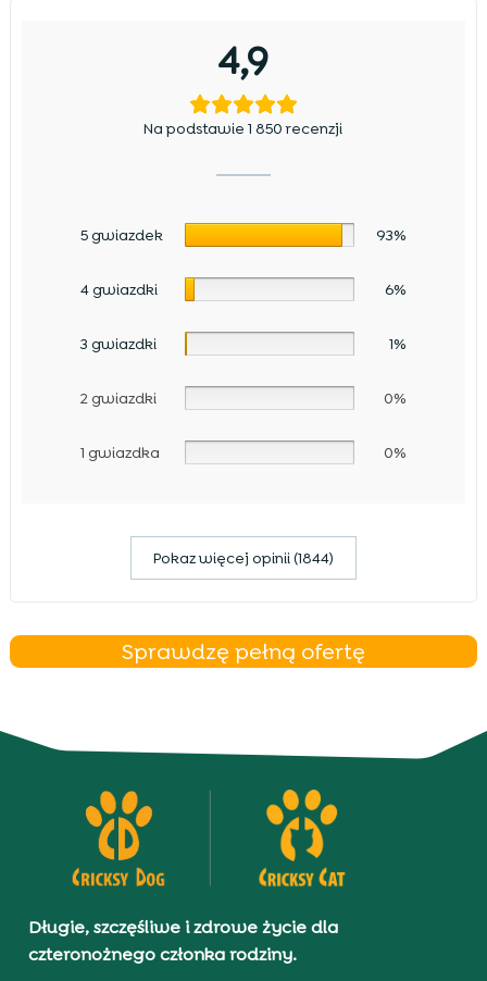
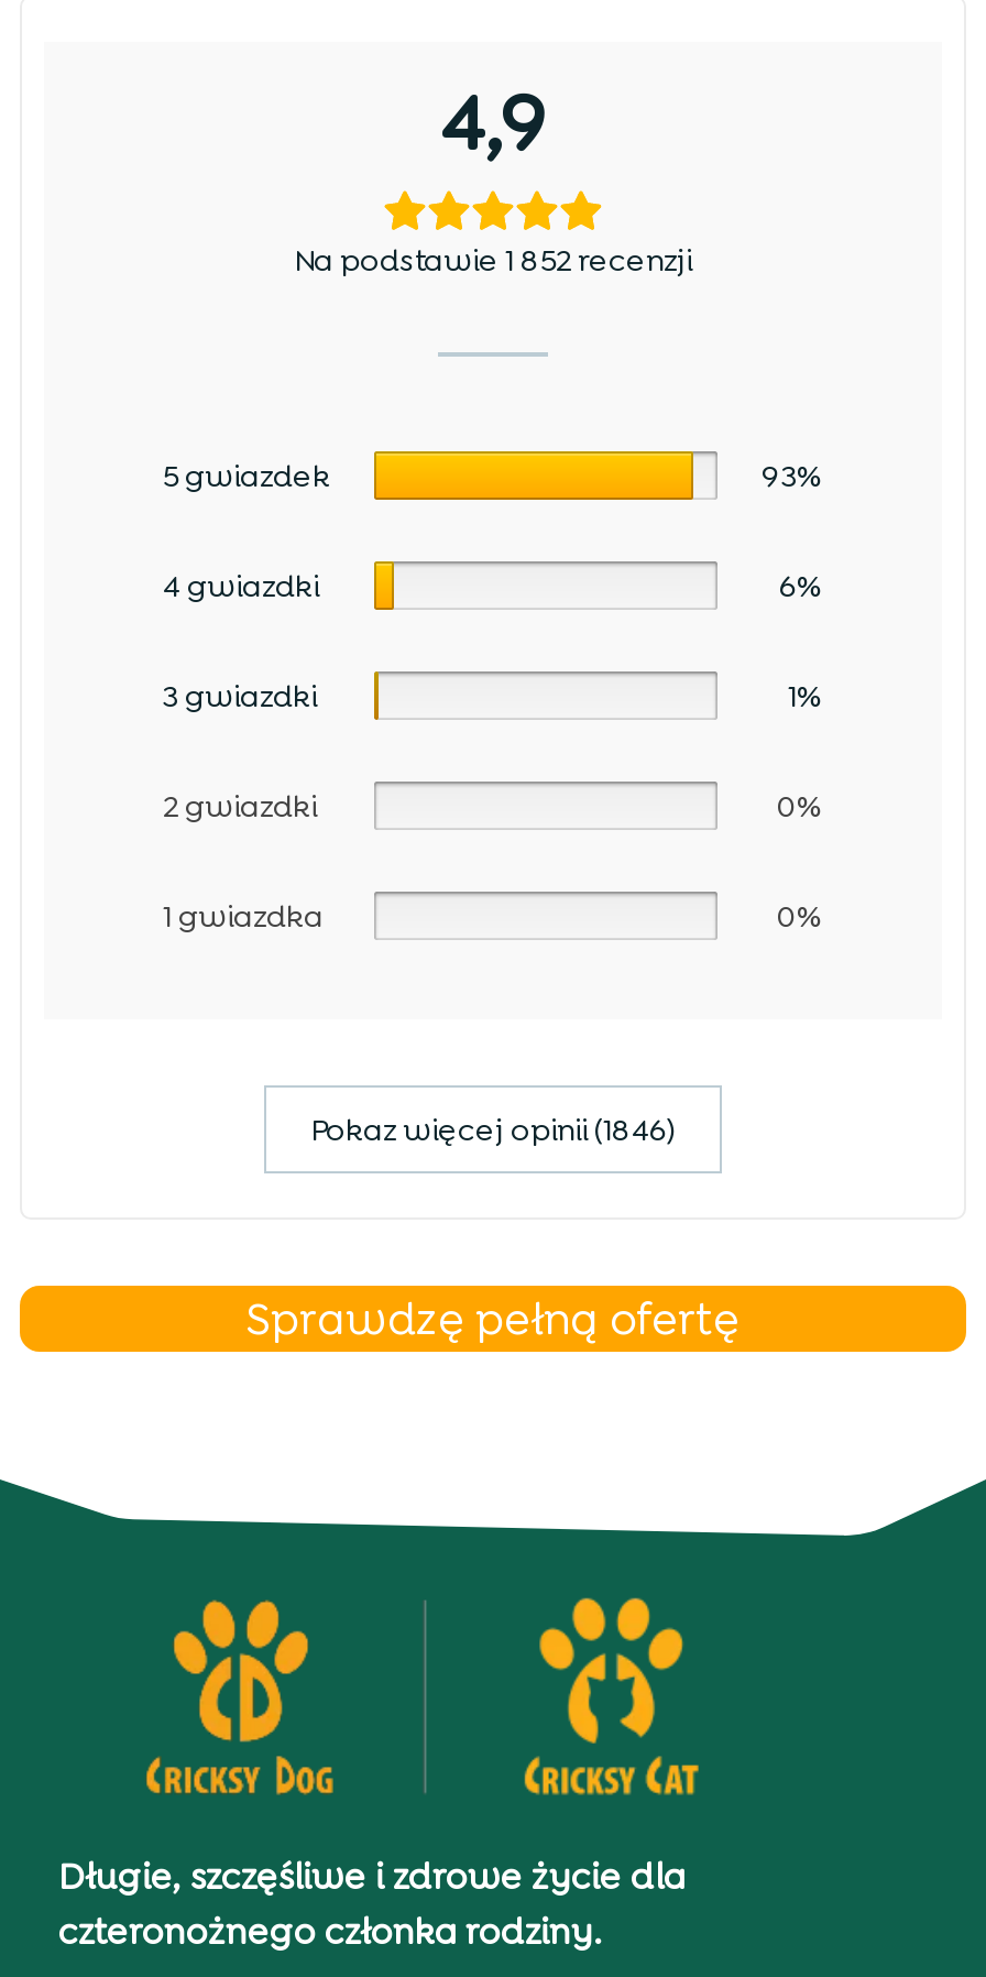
- Na podstawie 1 850 recenzji
+ Na podstawie 1 852 recenzji

- Pokaz więcej opinii (1844)
+ Pokaz więcej opinii (1846)
